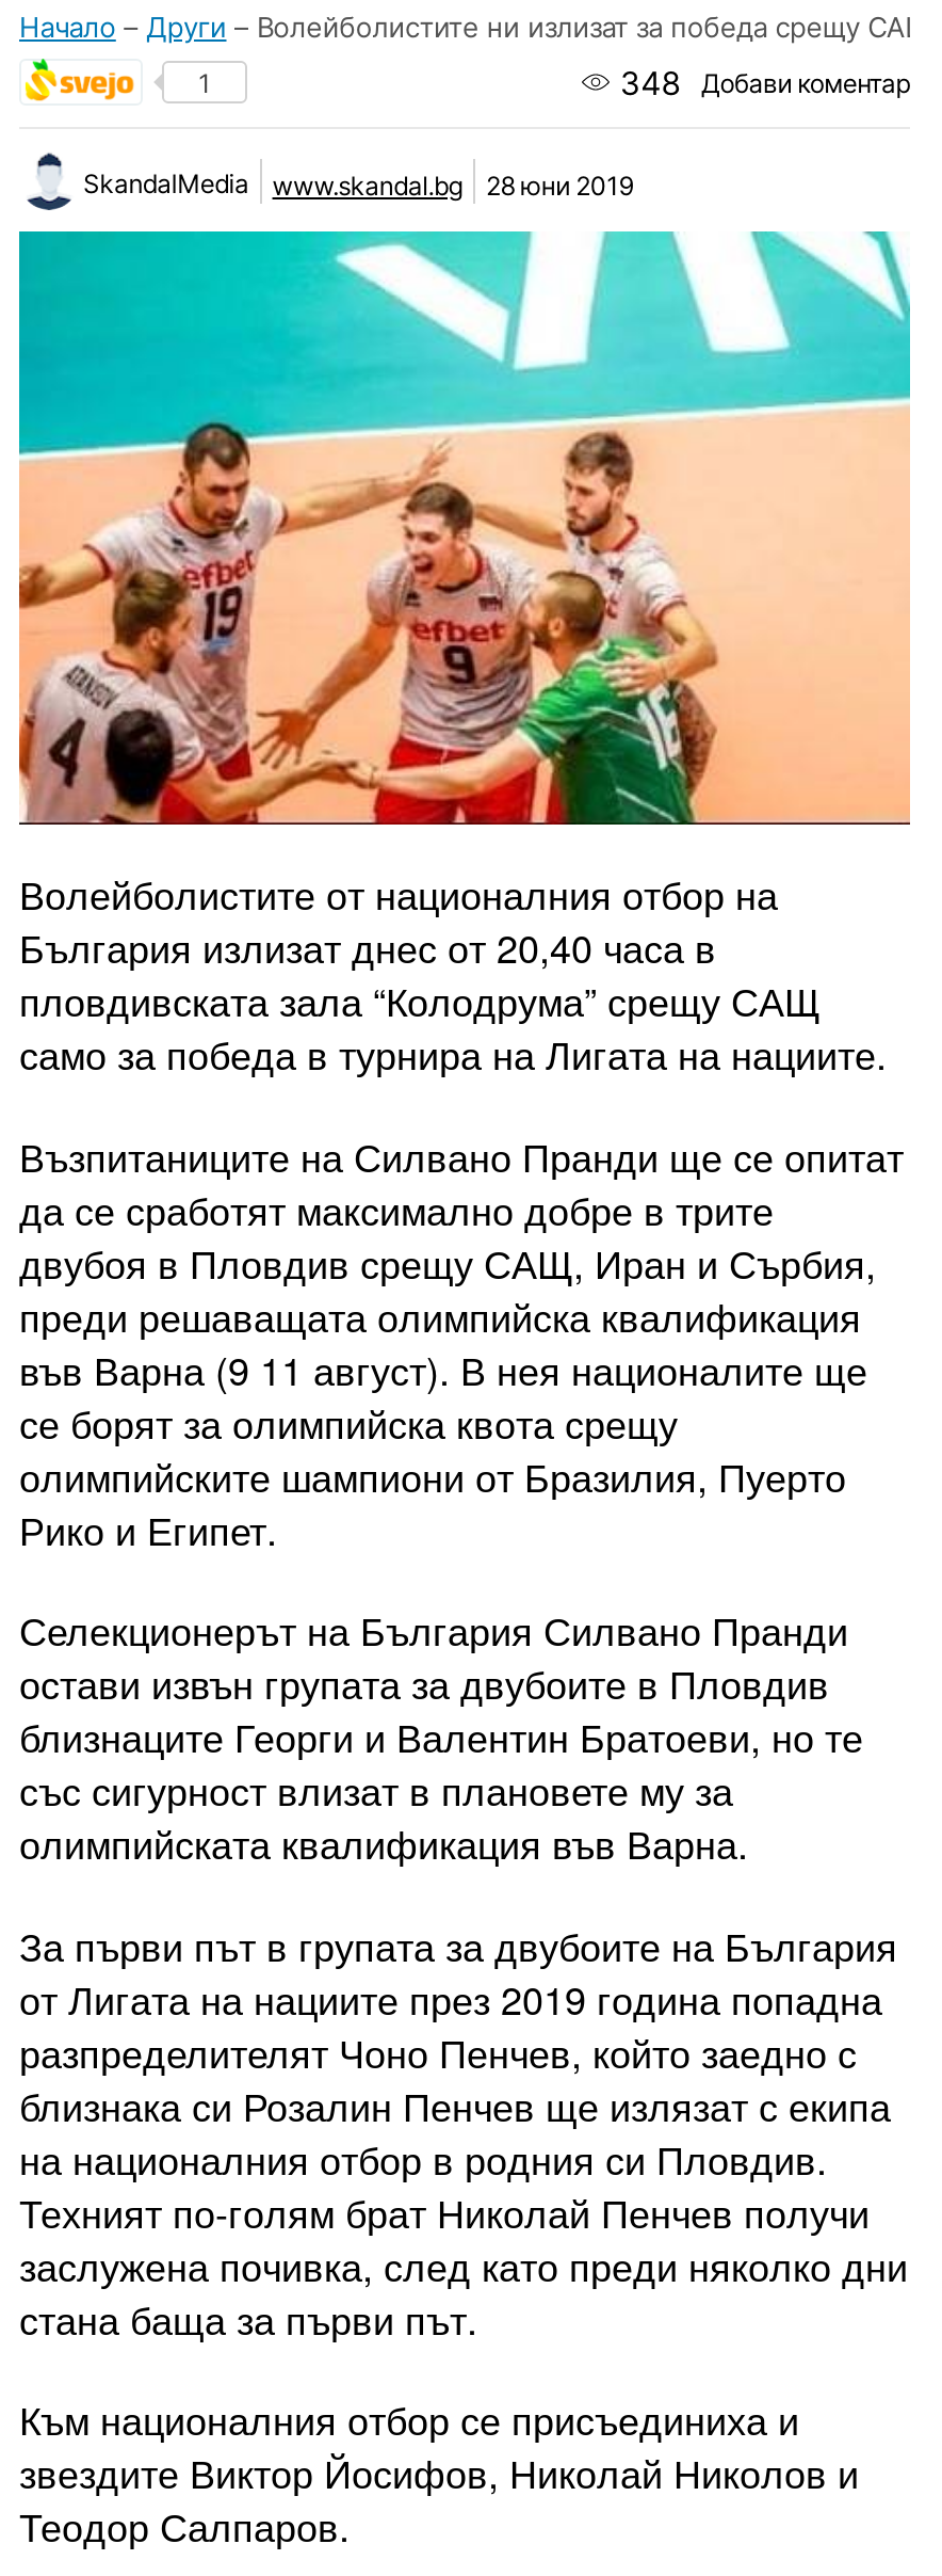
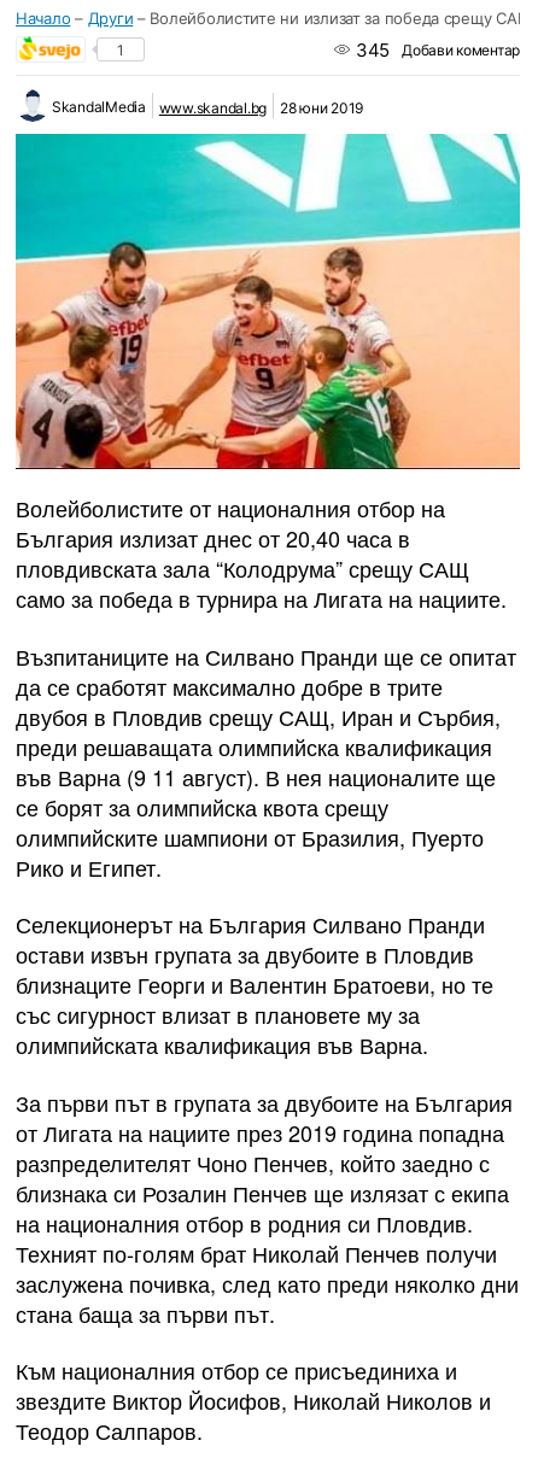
- 348 Добави коментар
+ 345 Добави коментар
